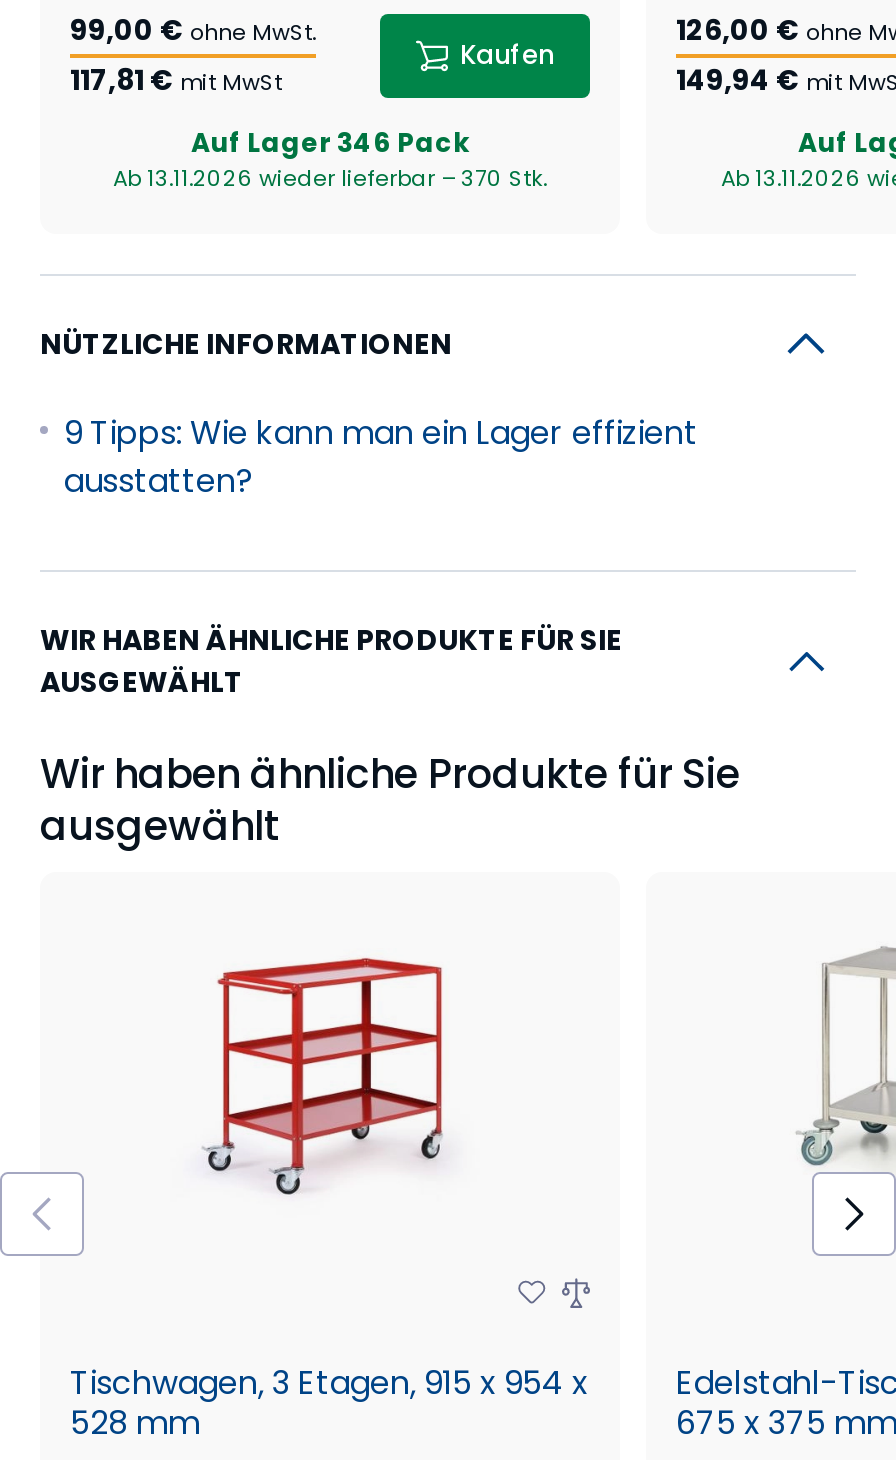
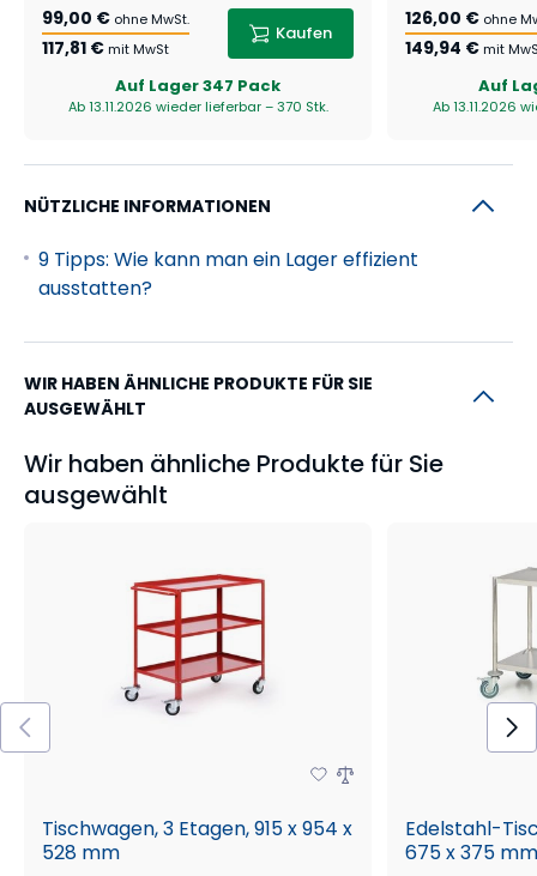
- Auf Lager 346 Pack
+ Auf Lager 347 Pack
